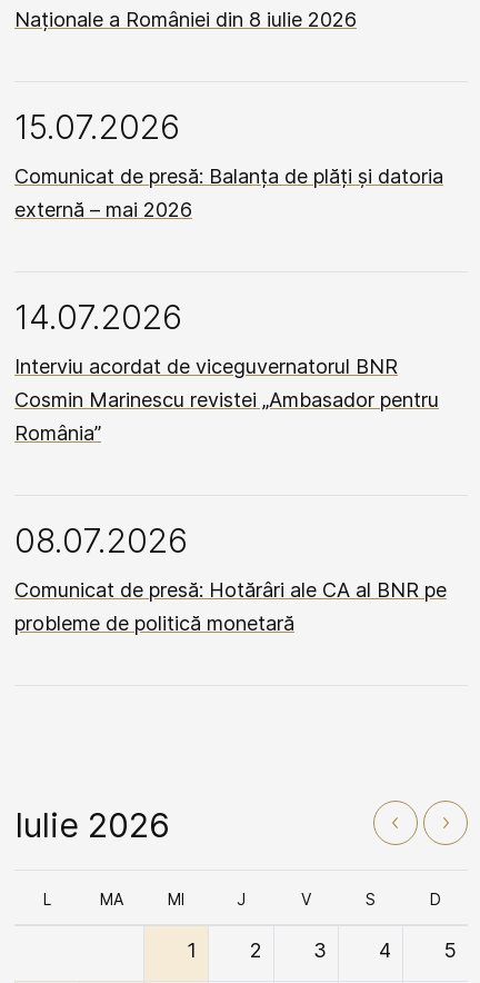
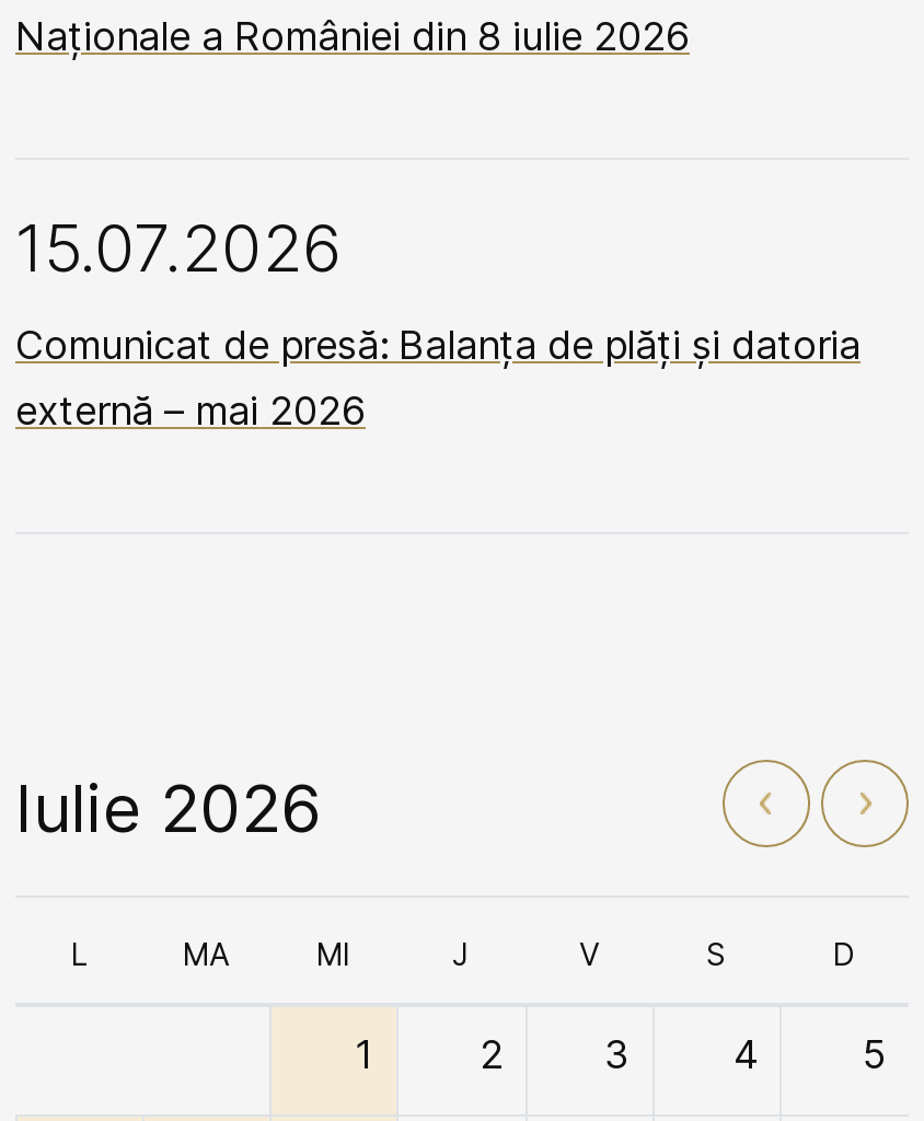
- 14.07.2026
- Interviu acordat de viceguvernatorul BNR
- Cosmin Marinescu revistei „Ambasador pentru
- România”
- 08.07.2026
- Comunicat de presă: Hotărâri ale CA al BNR pe
- probleme de politică monetară
